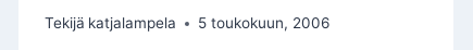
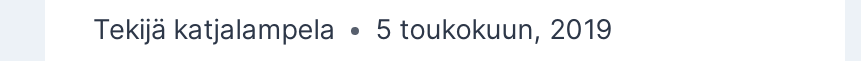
- Tekijä katjalampela 5 toukokuun, 2006
+ Tekijä katjalampela 5 toukokuun, 2019
